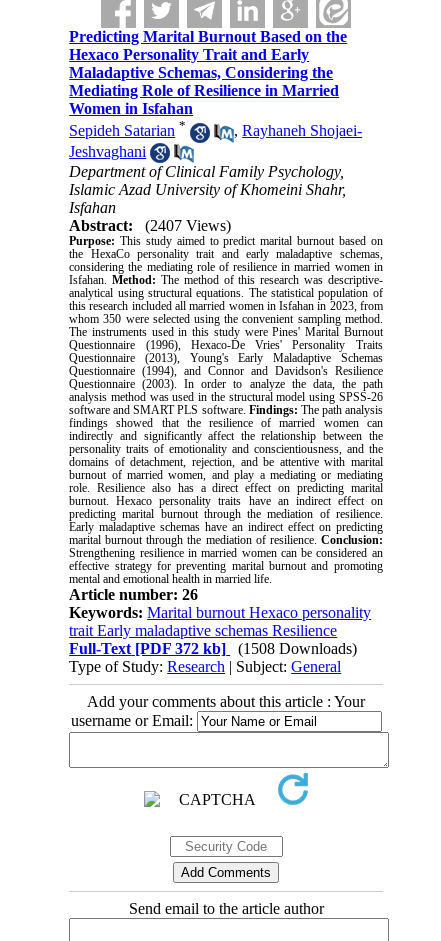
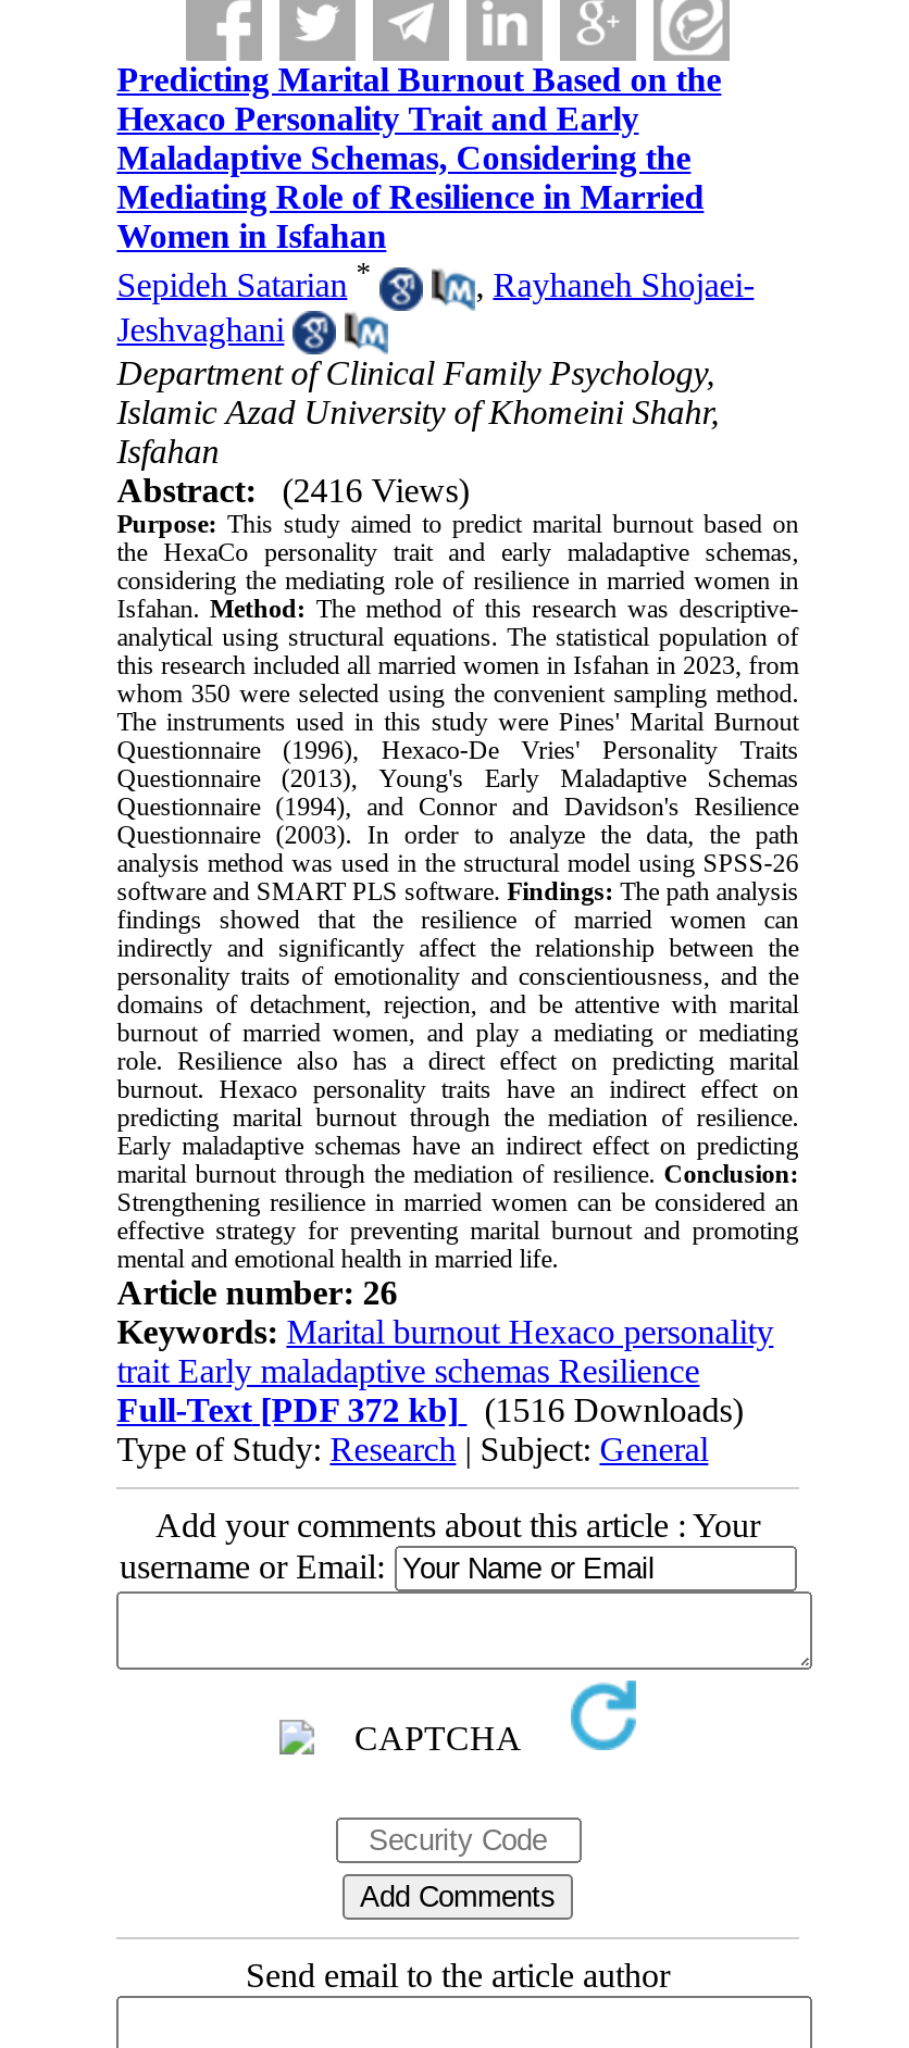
- Abstract: (2407 Views)
+ Abstract: (2416 Views)

- Full-Text [PDF 372 kb] (1508 Downloads)
+ Full-Text [PDF 372 kb] (1516 Downloads)
